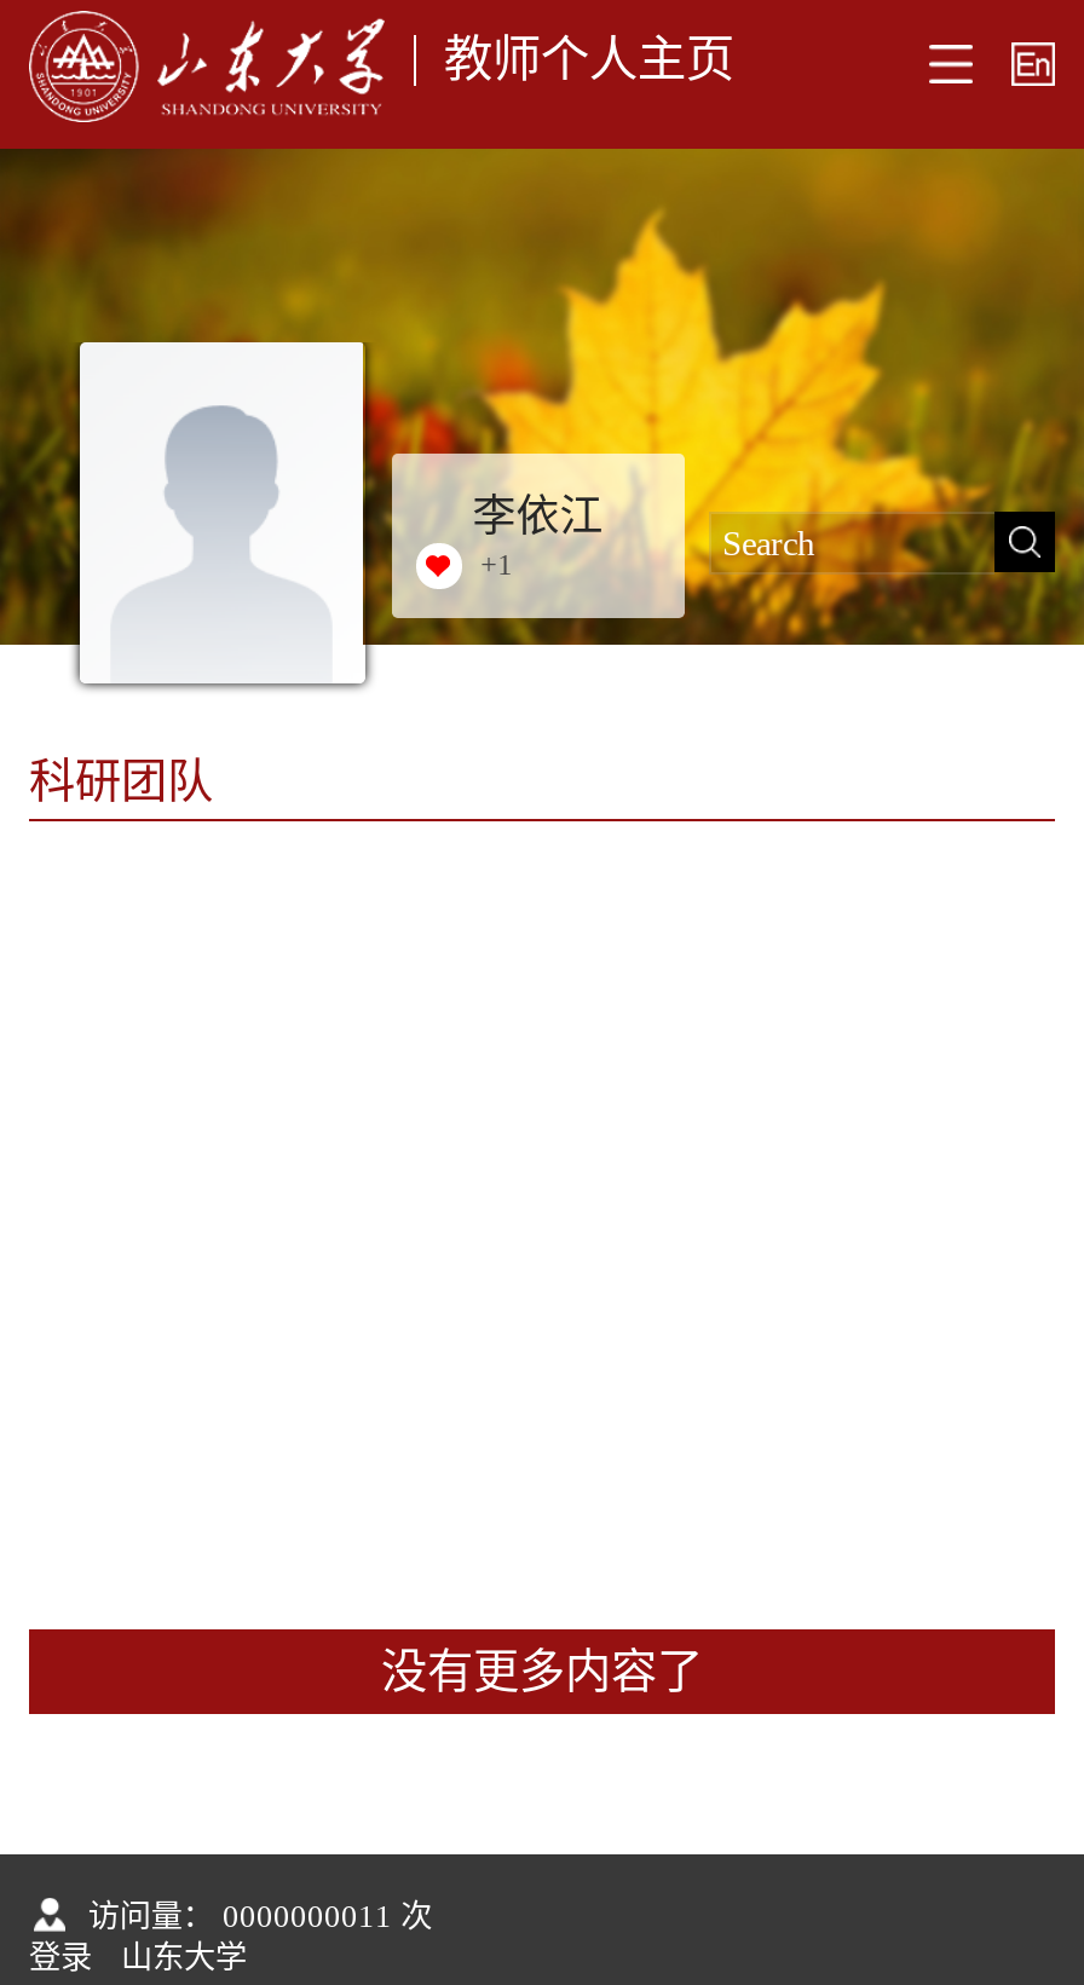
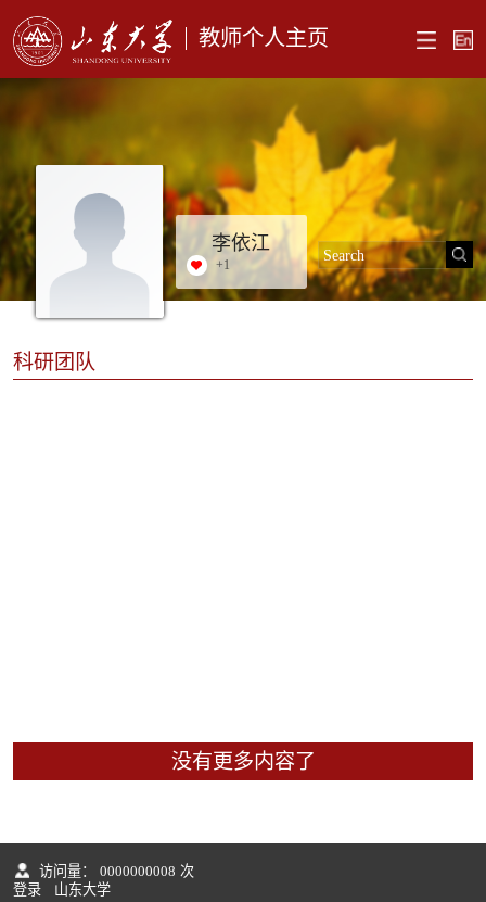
- 访问量： 0000000011 次
+ 访问量： 0000000008 次
